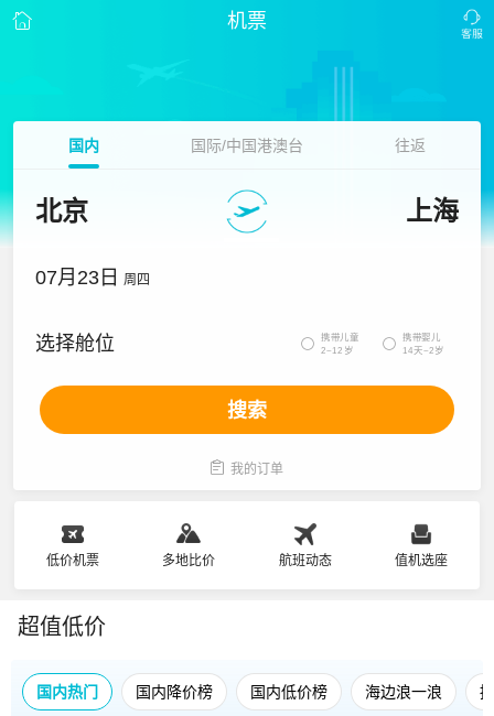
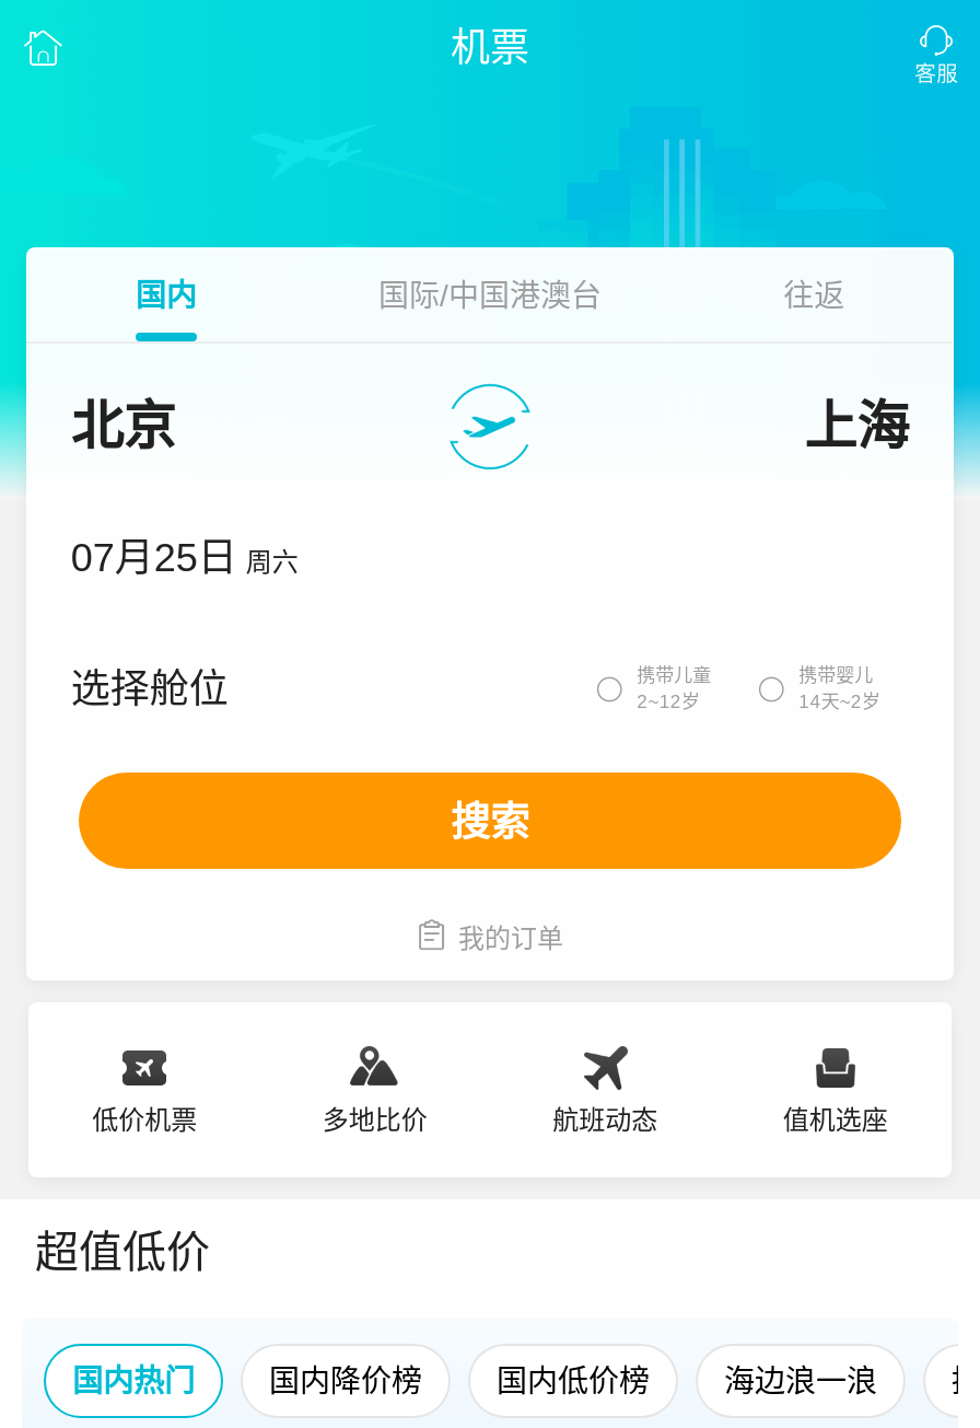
- 07月23日 周四
+ 07月25日 周六
